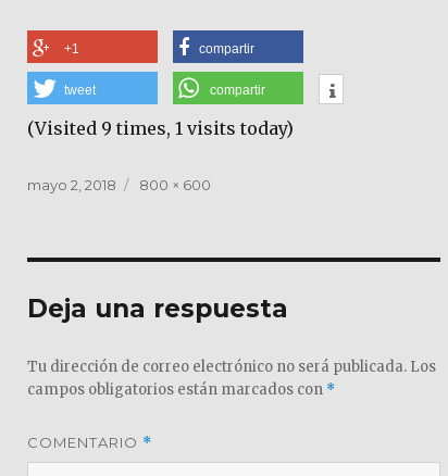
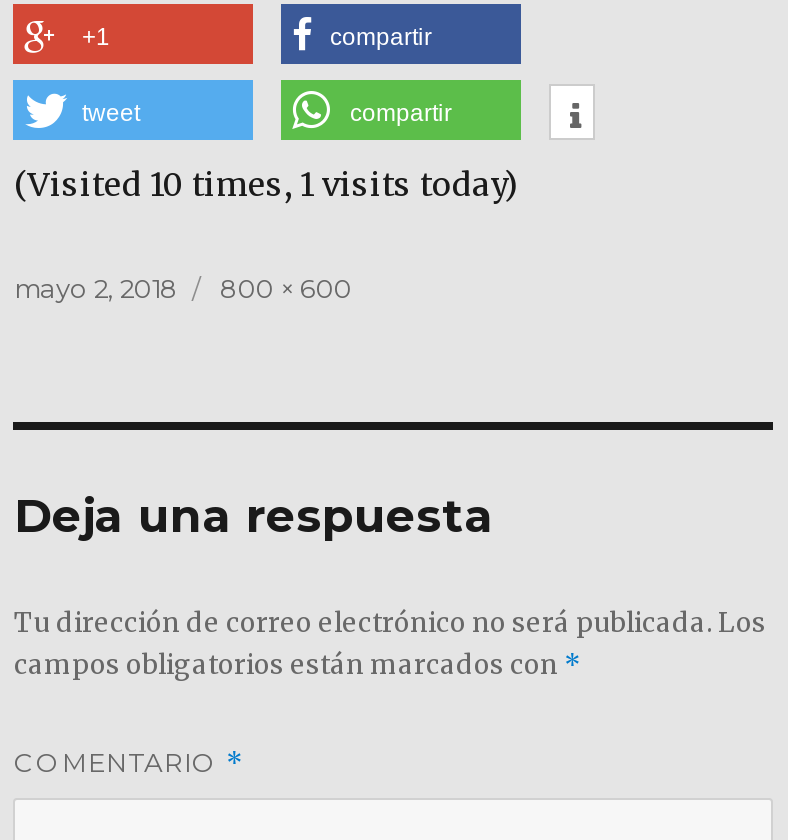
- (Visited 9 times, 1 visits today)
+ (Visited 10 times, 1 visits today)
